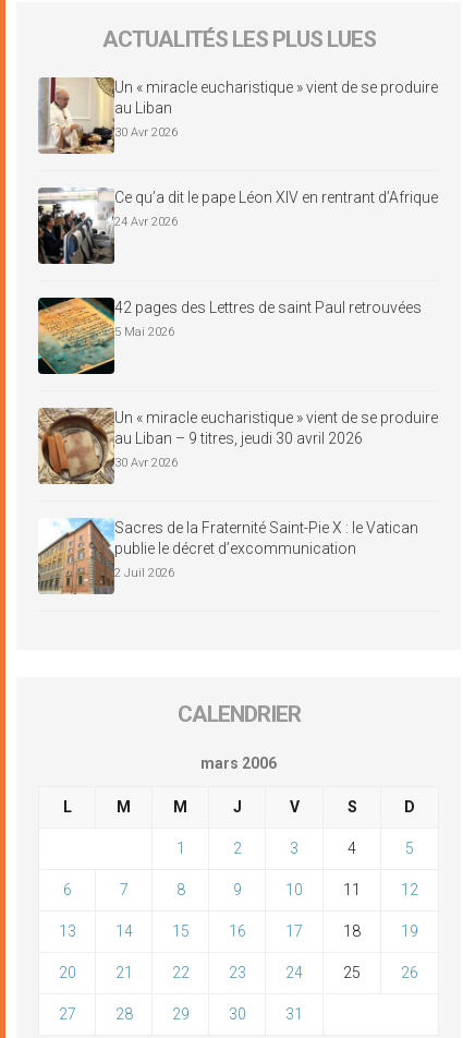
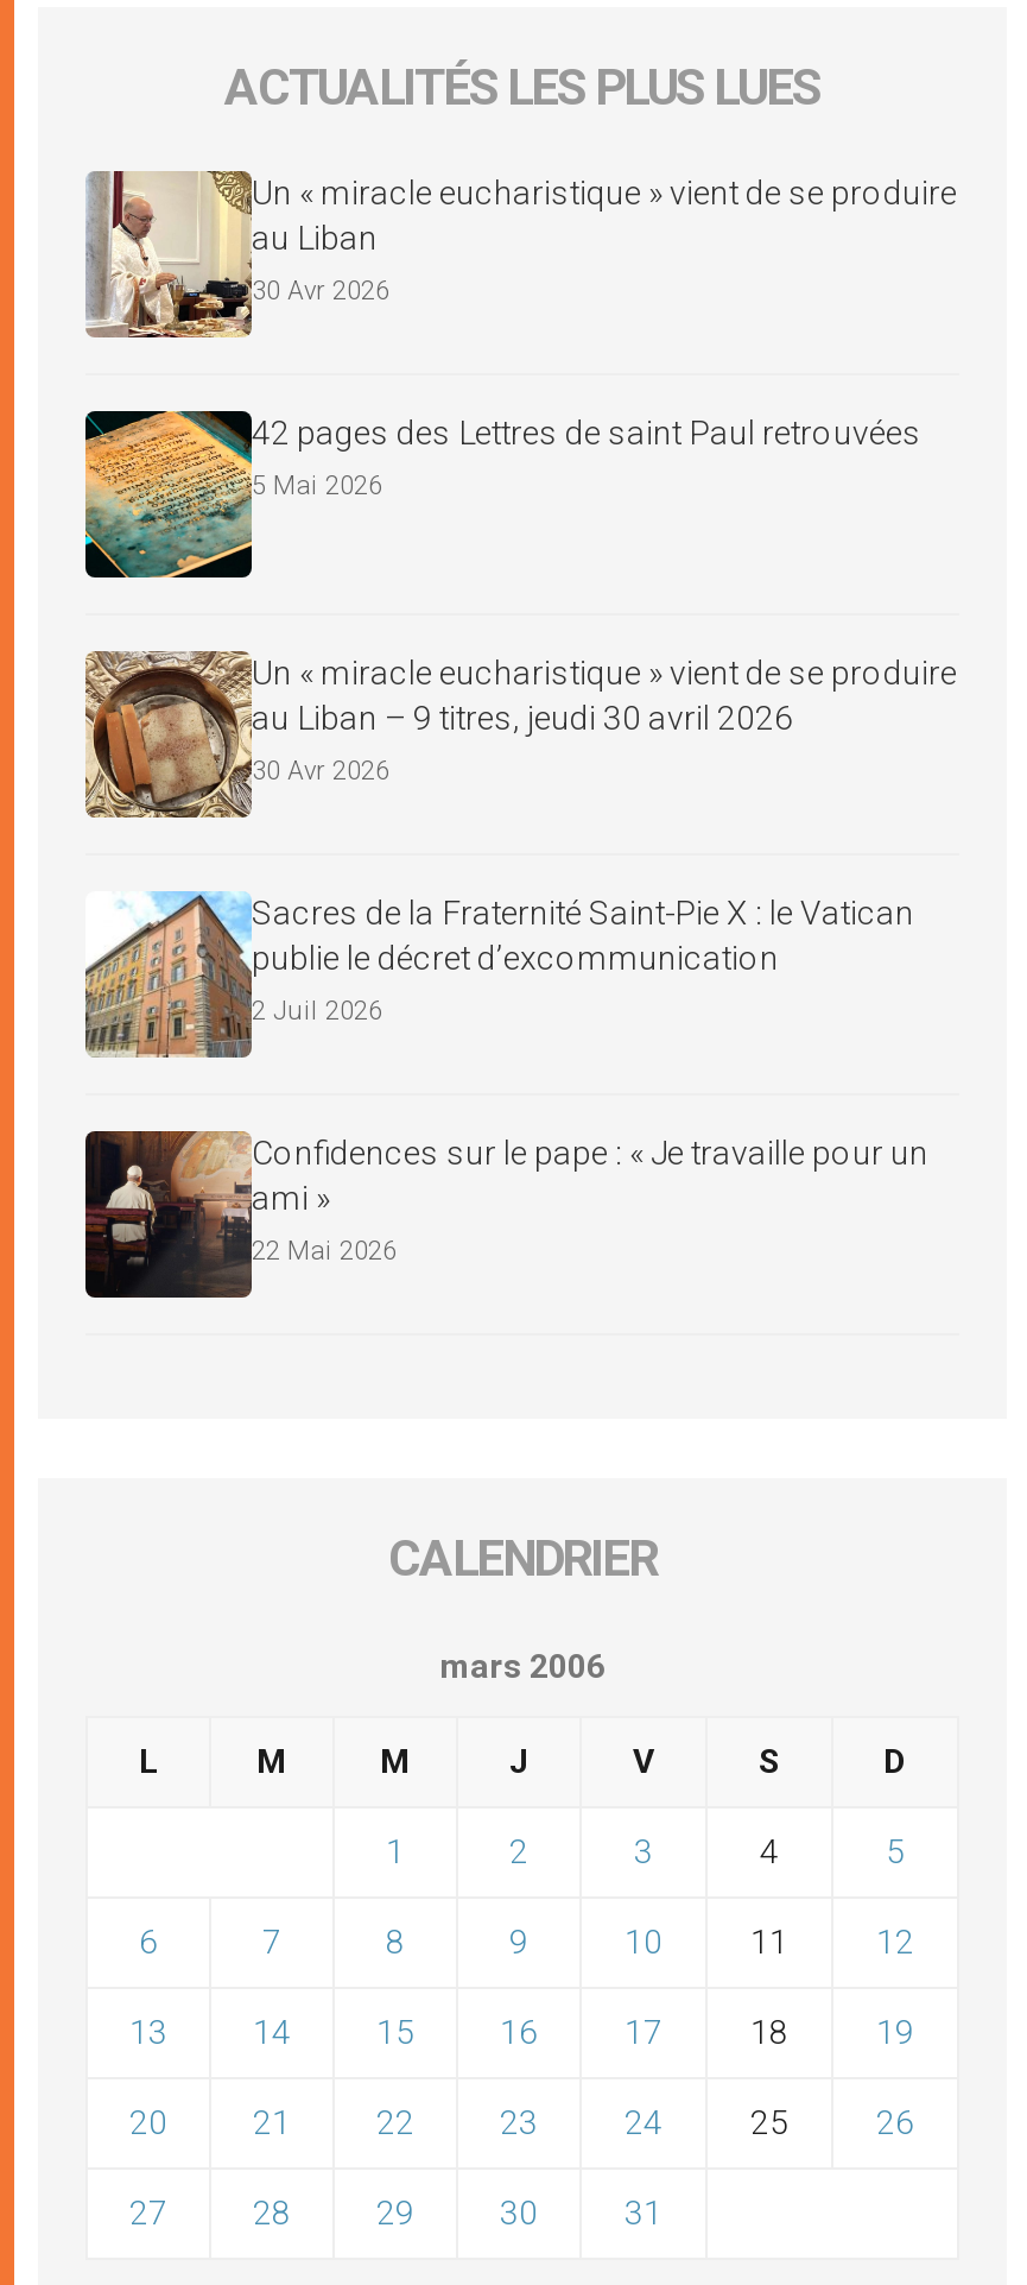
- [image]
- Ce qu’a dit le pape Léon XIV en rentrant d’Afrique
- 24 Avr 2026

moved up: [image] | 42 pages des Lettres de saint Paul retrouvées | 5 Mai 2026 | ... | publie le décret d’excommunication | 2 Juil 2026

+ [image]
+ Confidences sur le pape : « Je travaille pour un
+ ami »
+ 22 Mai 2026
